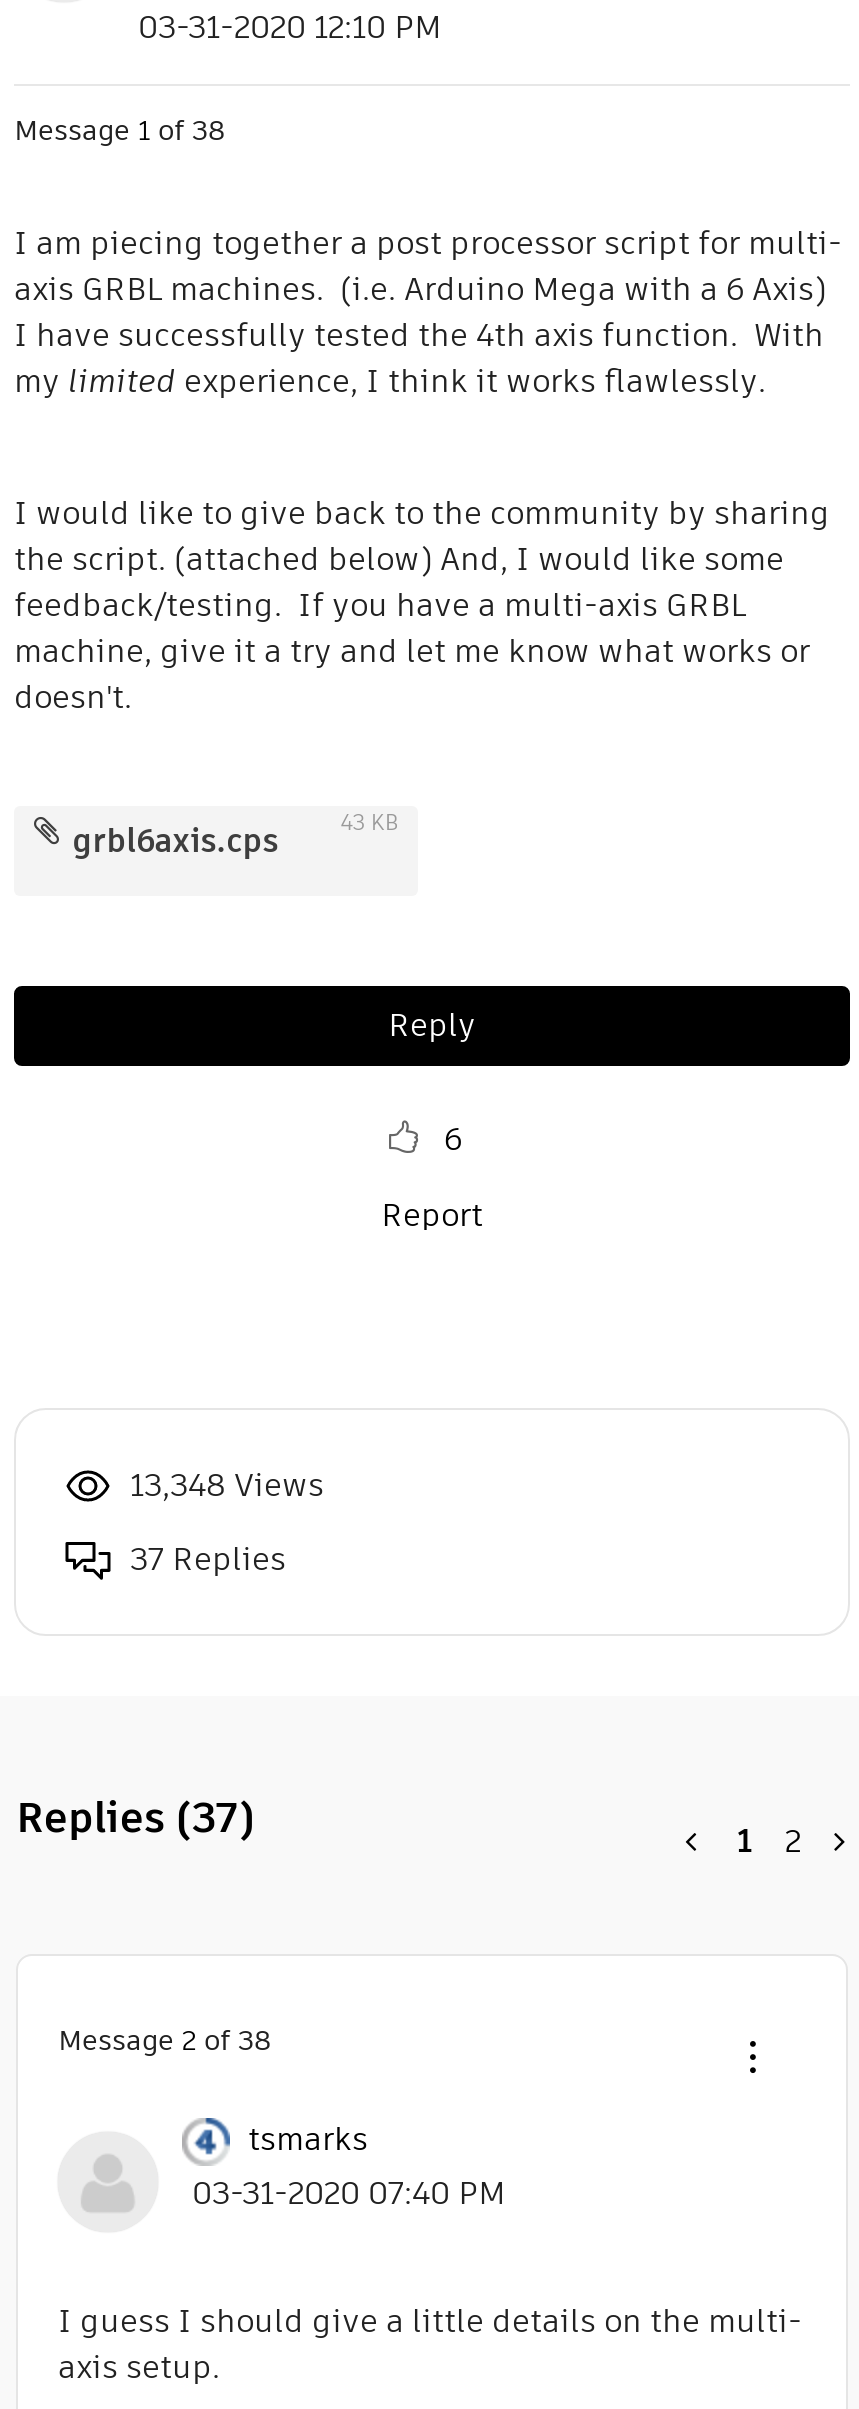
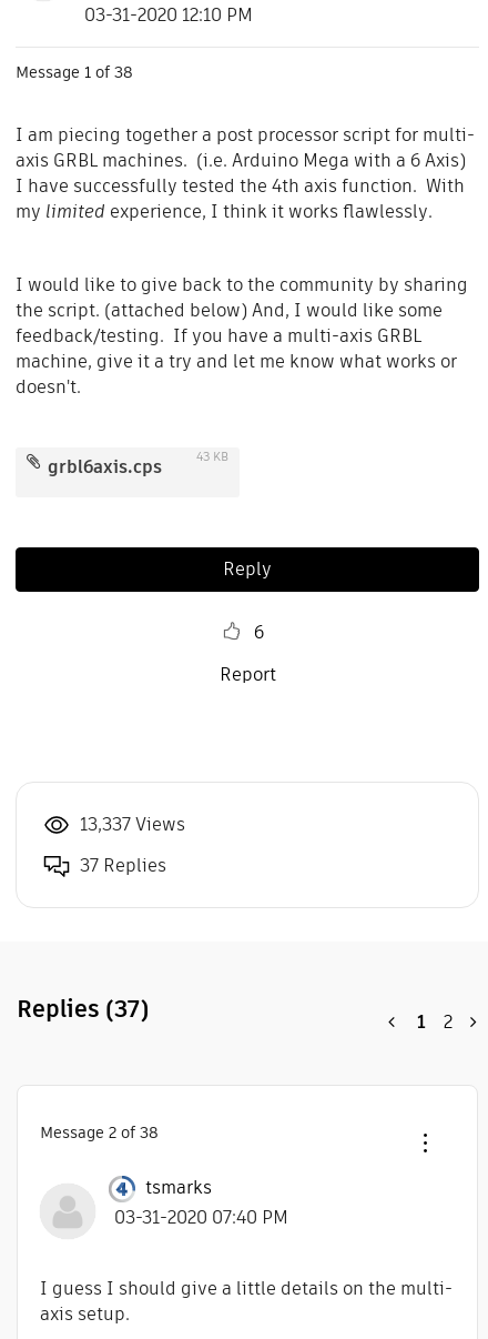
- 13,348 Views
+ 13,337 Views
